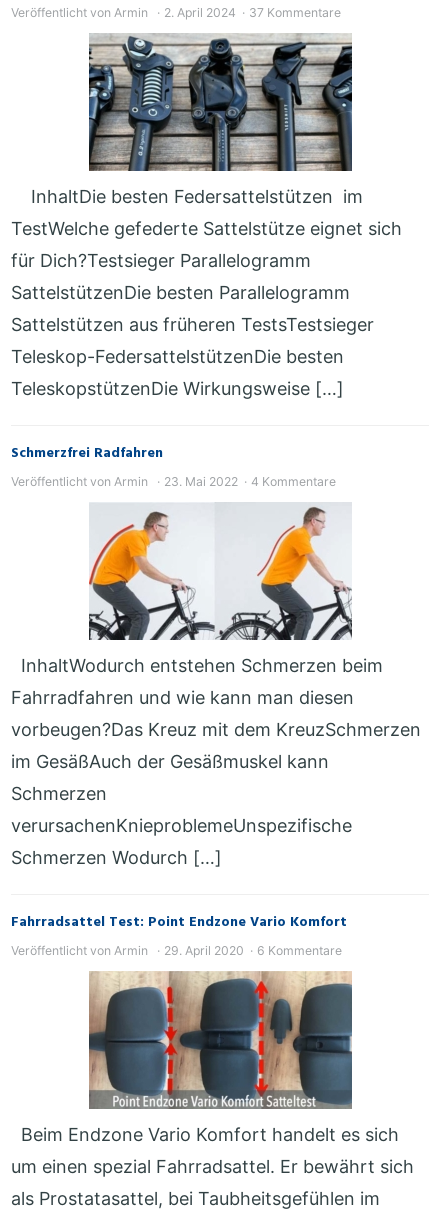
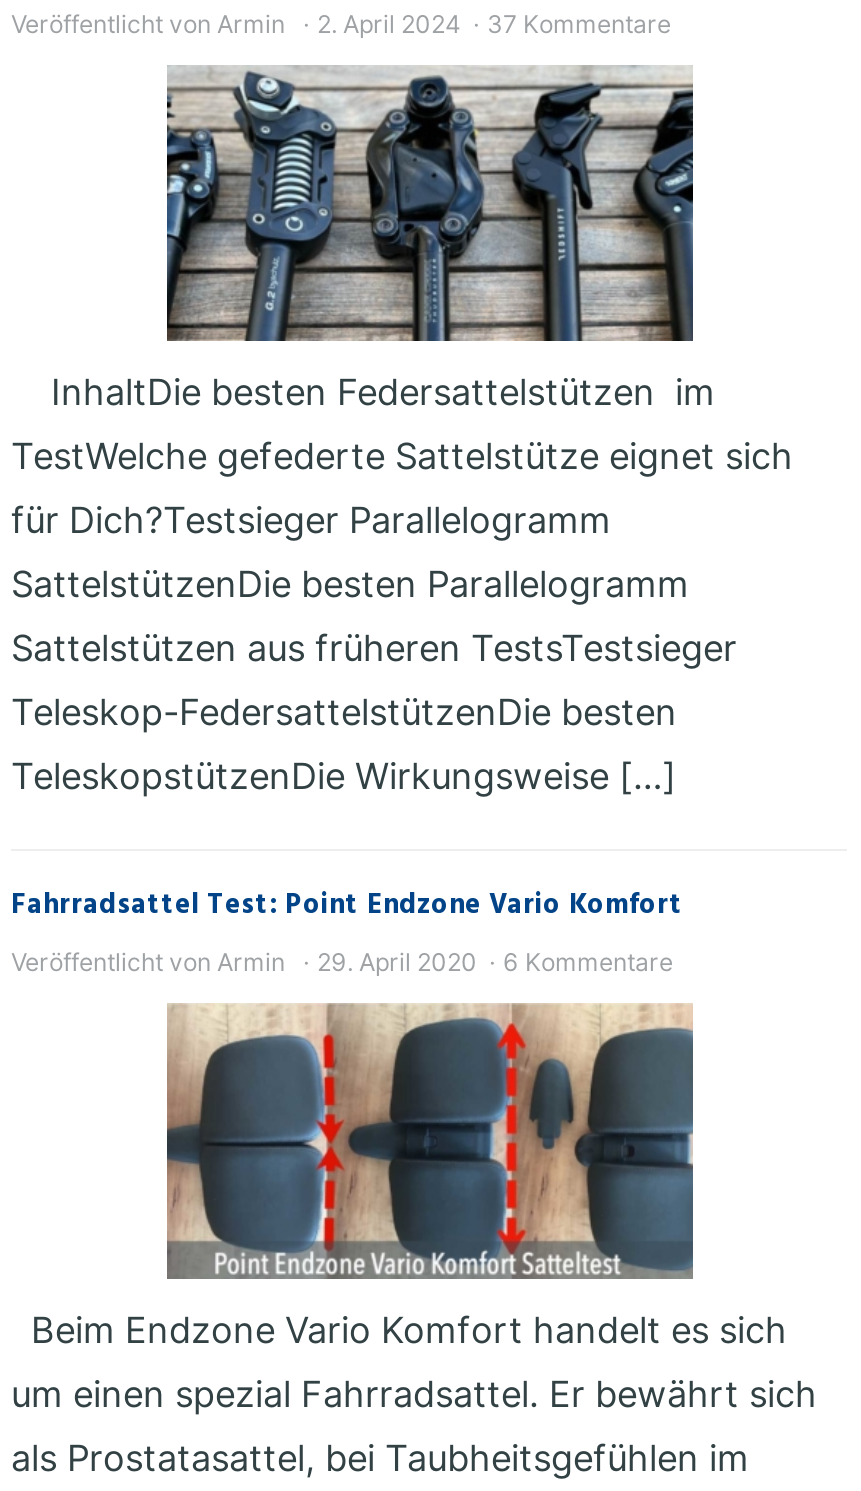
- Schmerzfrei Radfahren
- Veröffentlicht von Armin
- 23. Mai 2022
- 4 Kommentare

- [image]
- InhaltWodurch entstehen Schmerzen beim
- Fahrradfahren und wie kann man diesen
- vorbeugen?Das Kreuz mit dem KreuzSchmerzen
- im GesäßAuch der Gesäßmuskel kann
- Schmerzen
- verursachenKnieproblemeUnspezifische
- Schmerzen Wodurch […]
